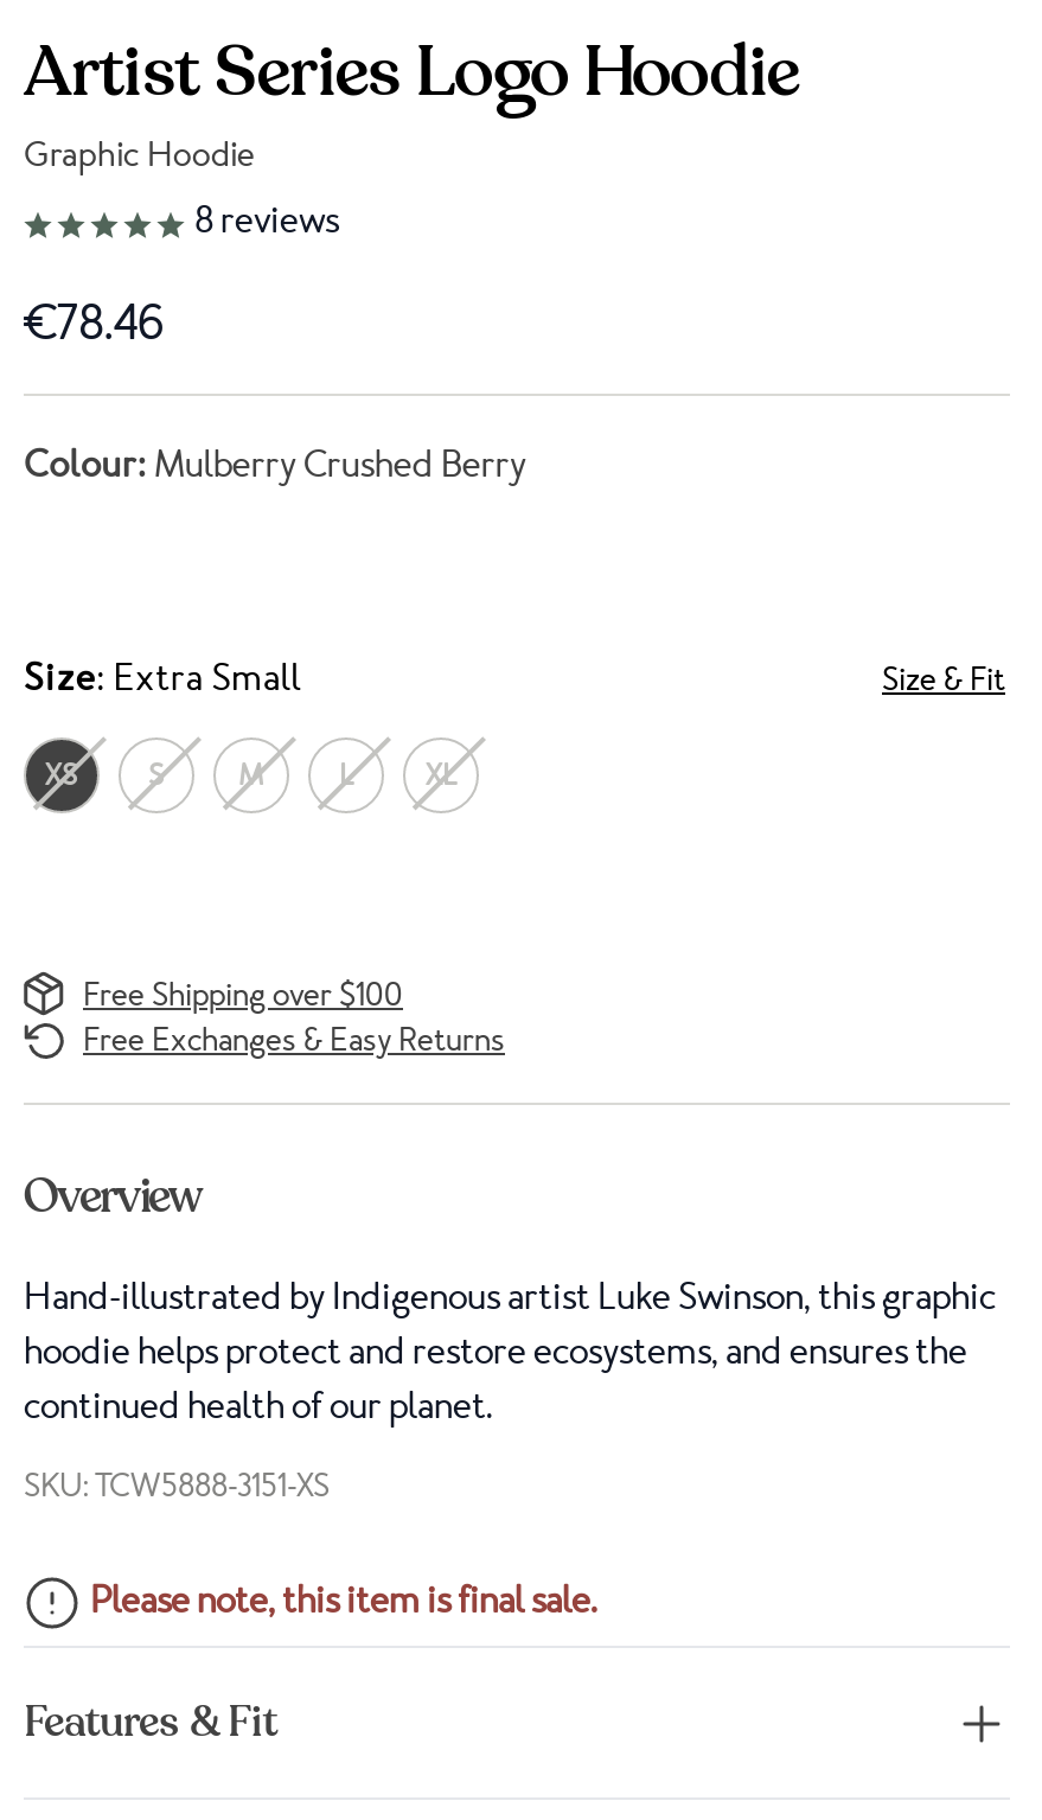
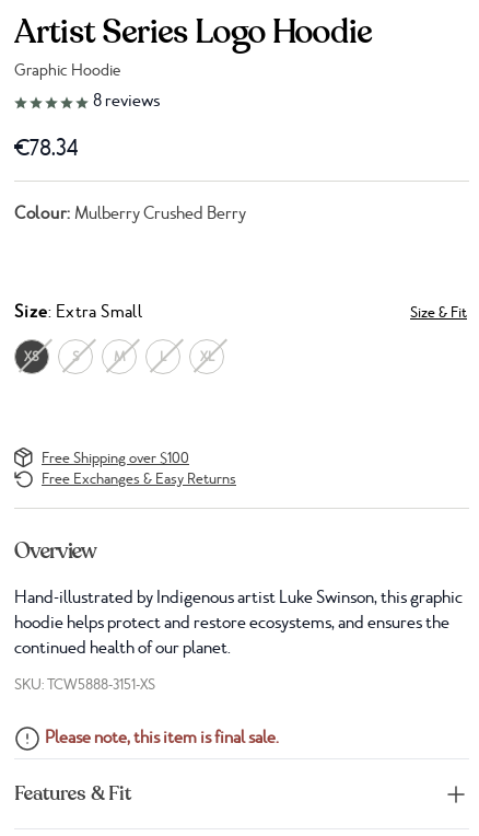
- €78.46
+ €78.34
